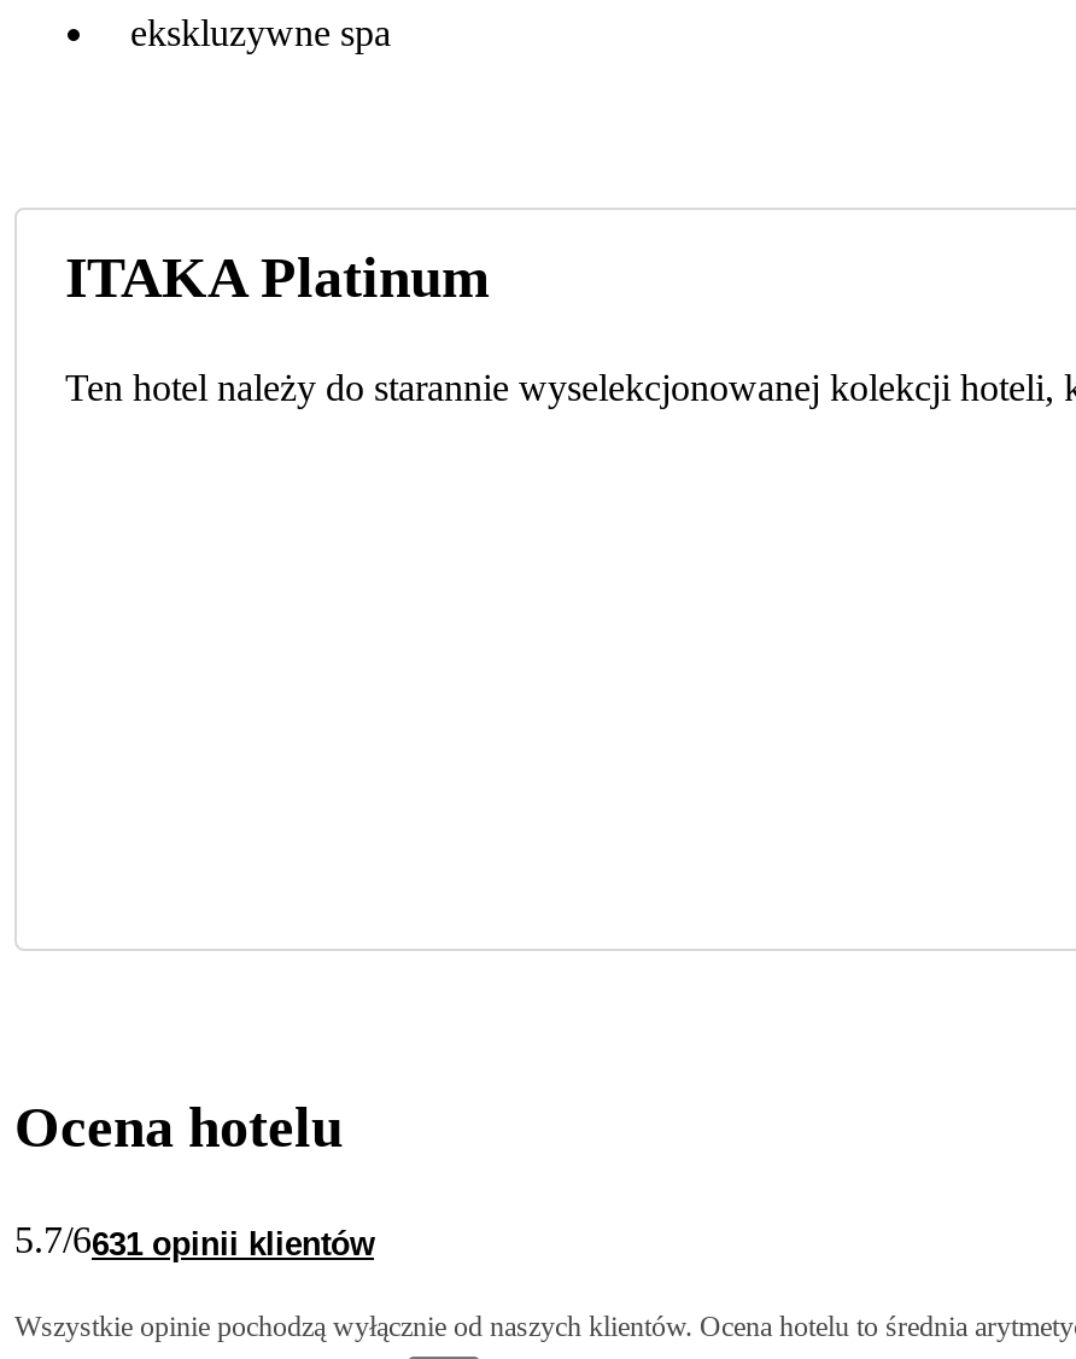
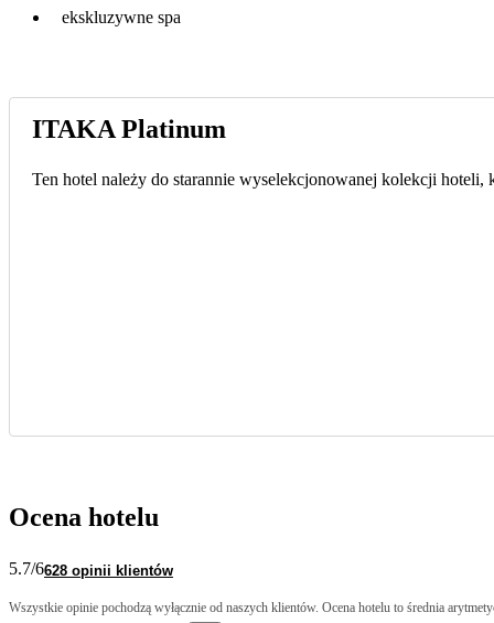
- 5.7/6631 opinii klientów
+ 5.7/6628 opinii klientów
